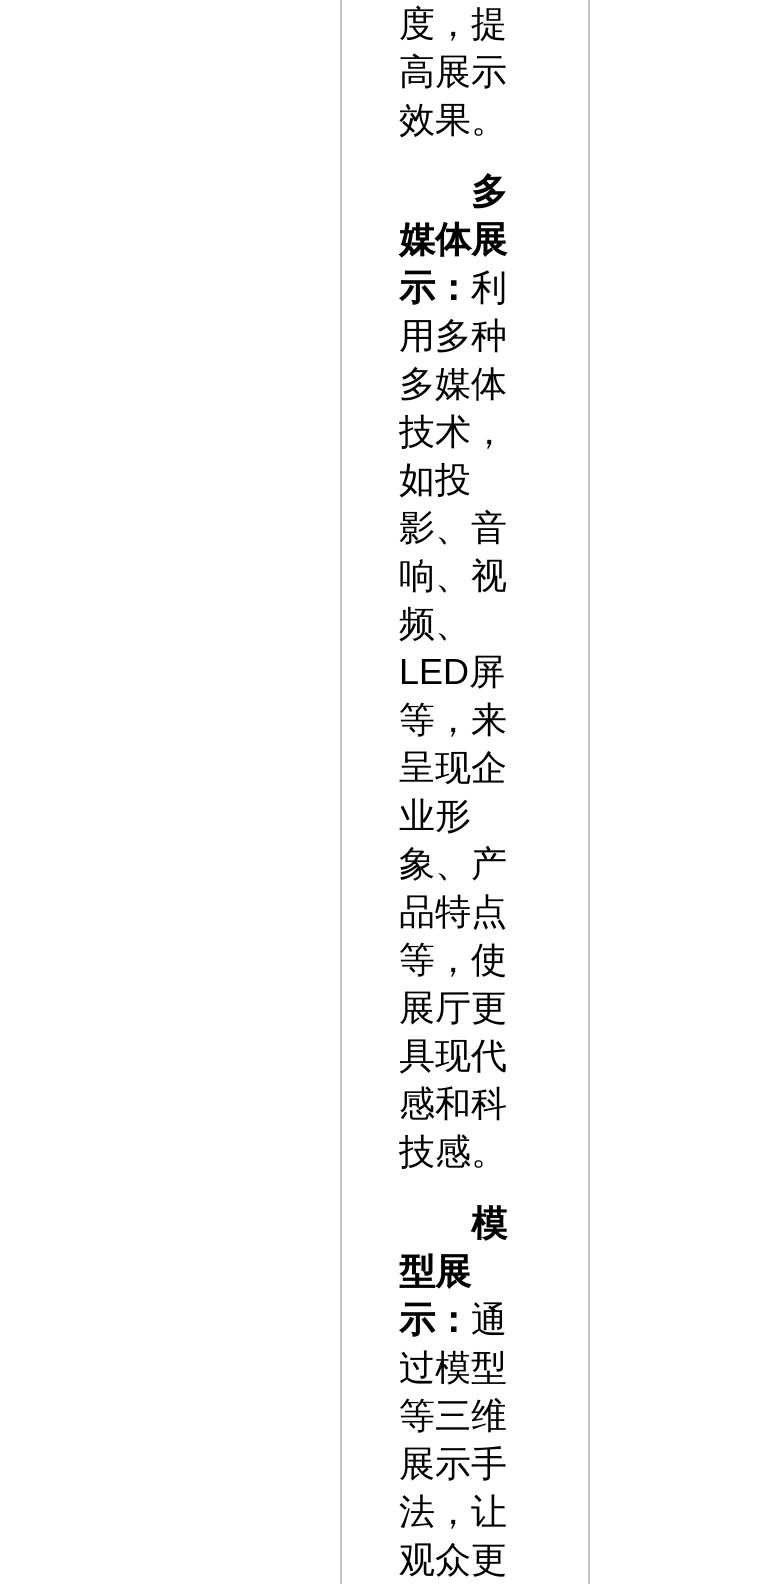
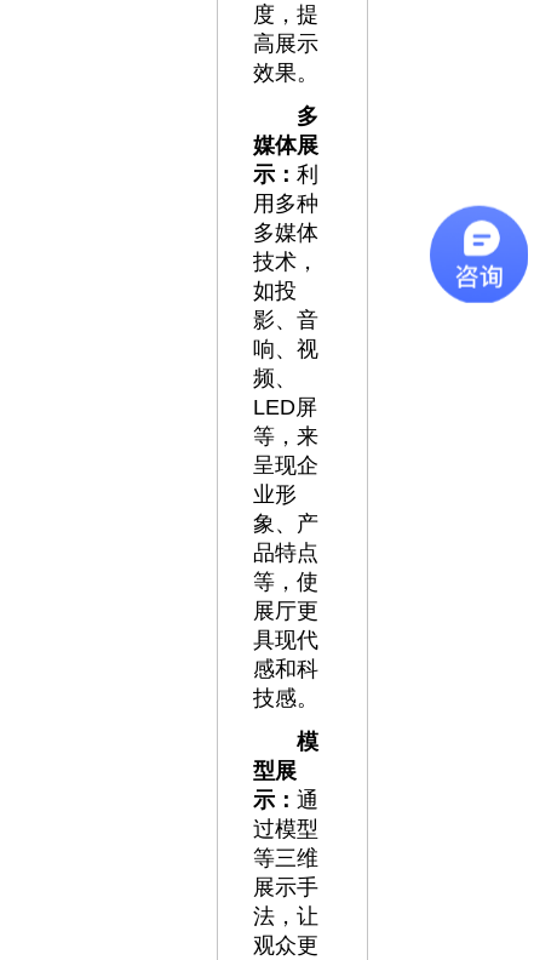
+ [image]
